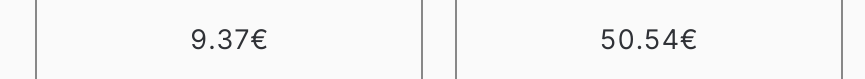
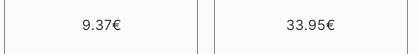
- 50.54€
+ 33.95€
